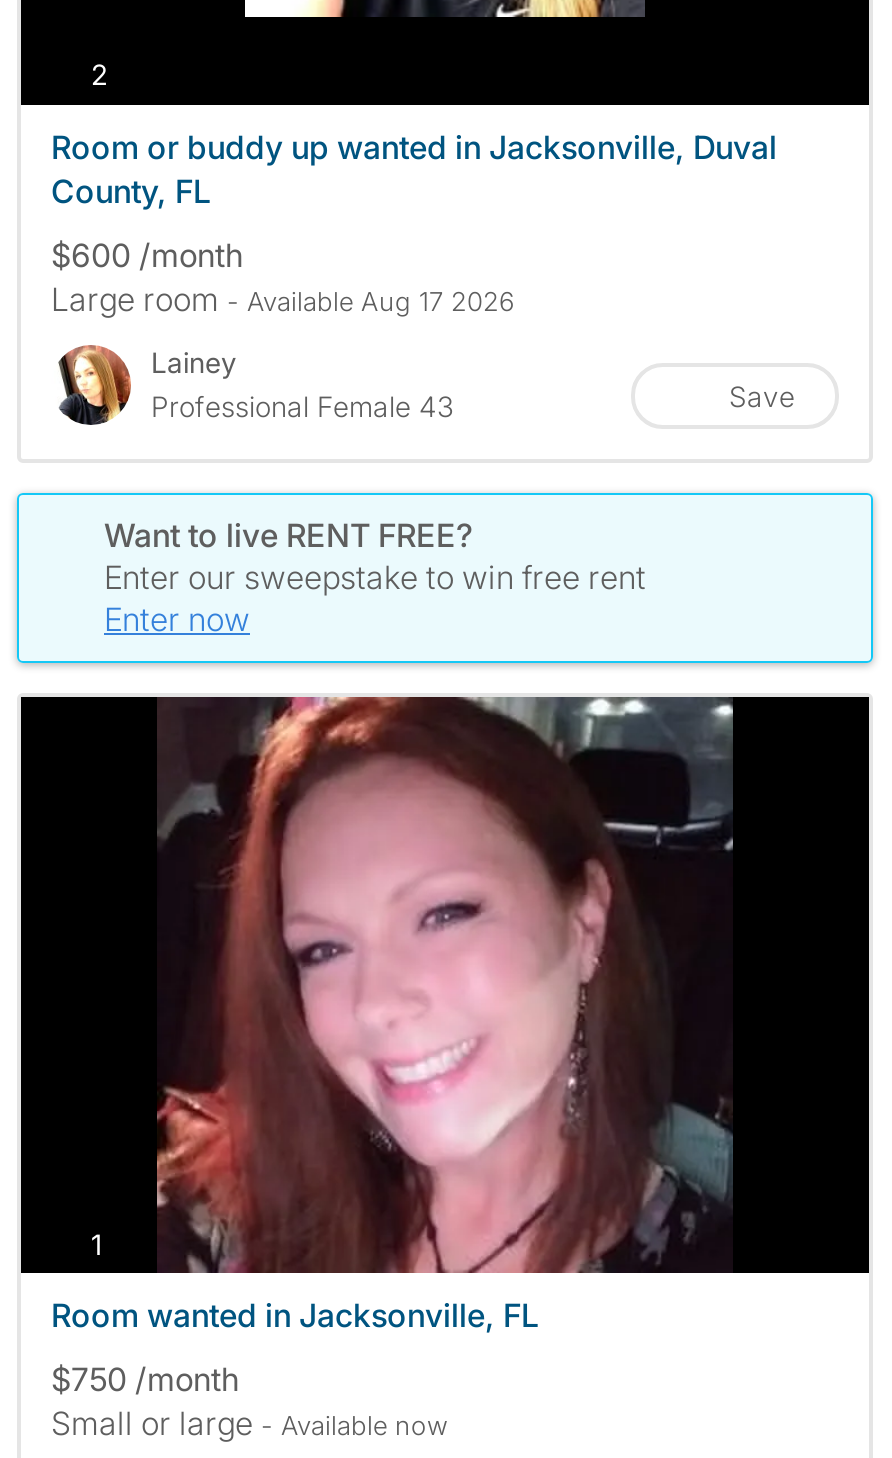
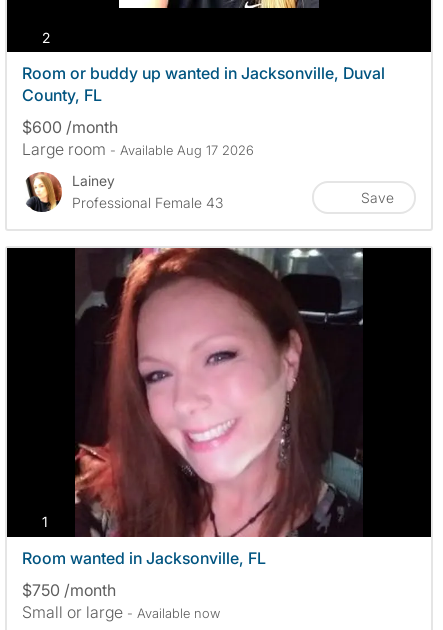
- [image]
- Want to live RENT FREE?
- Enter our sweepstake to win free rent
- Enter now
